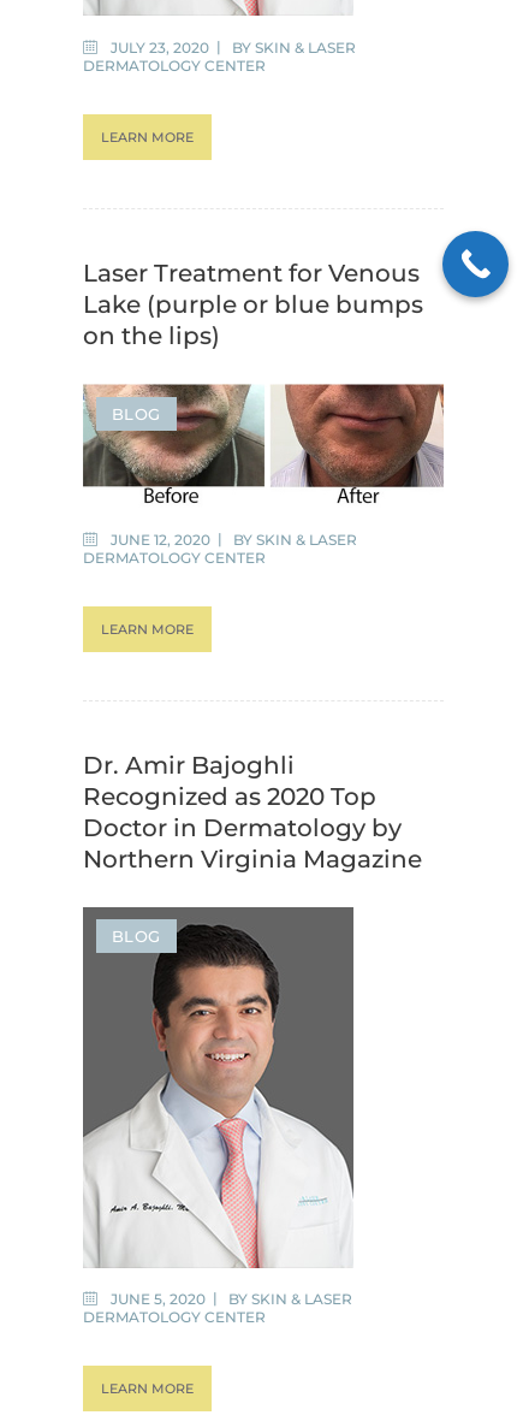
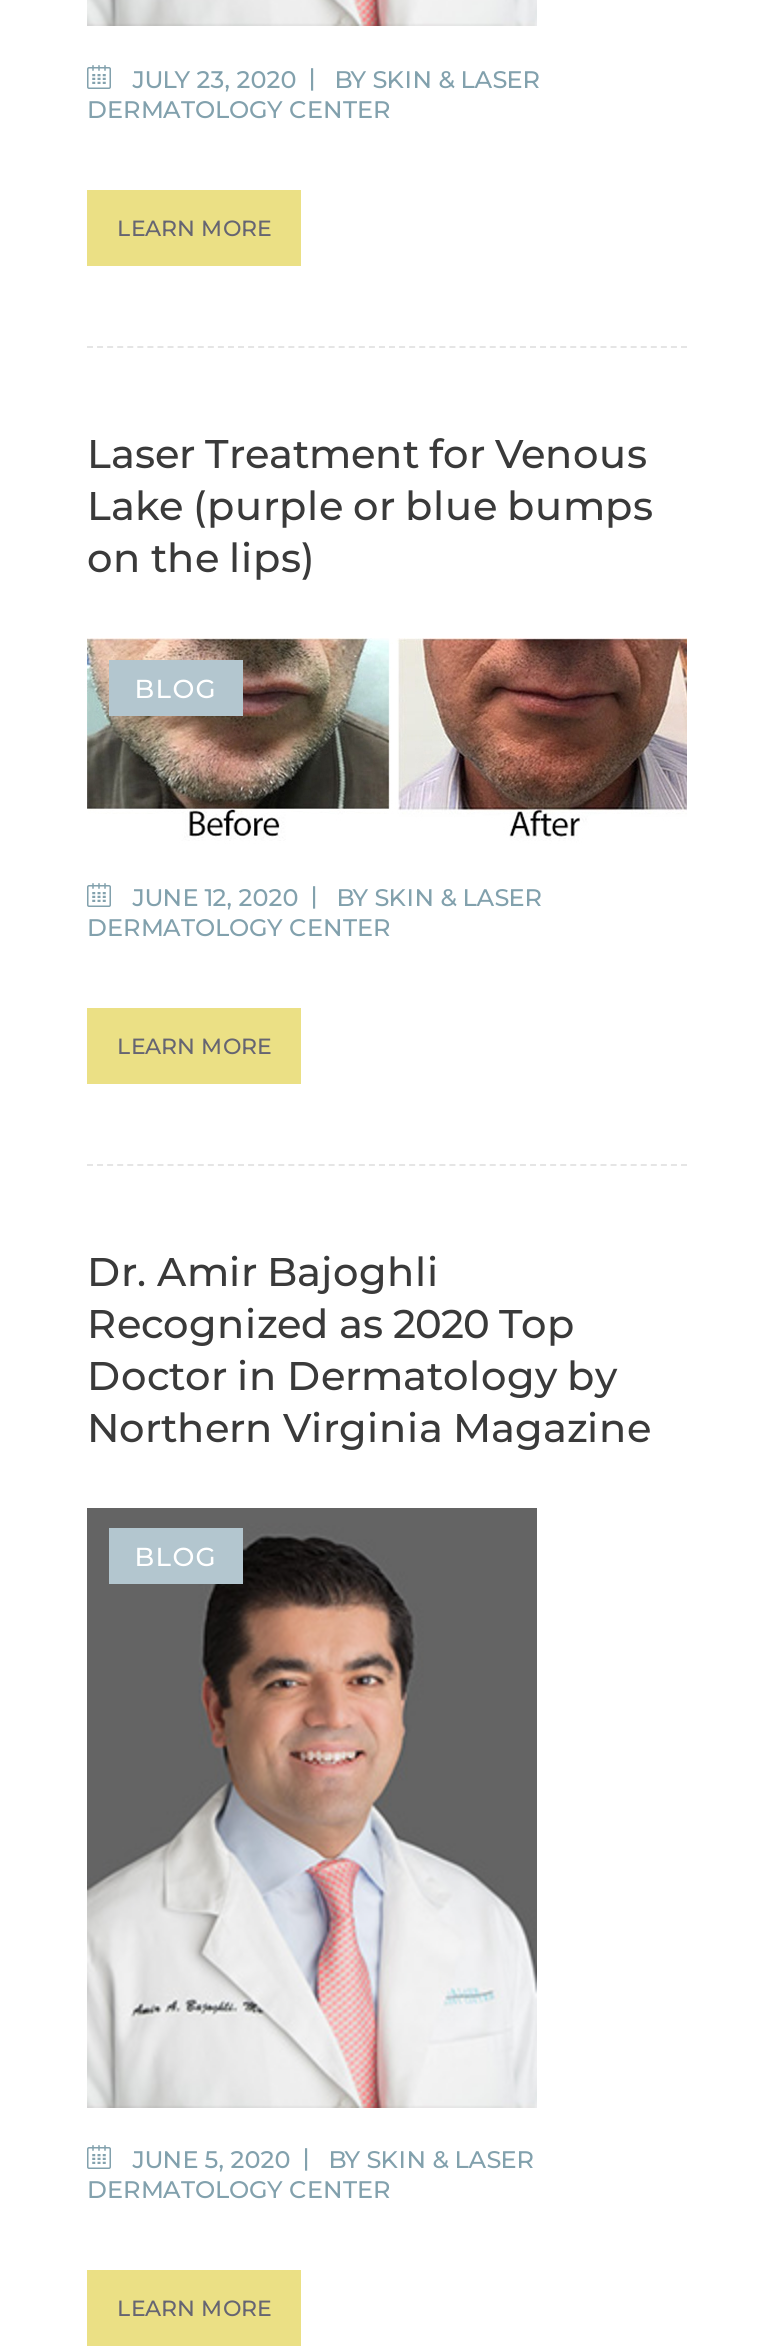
- [image]
